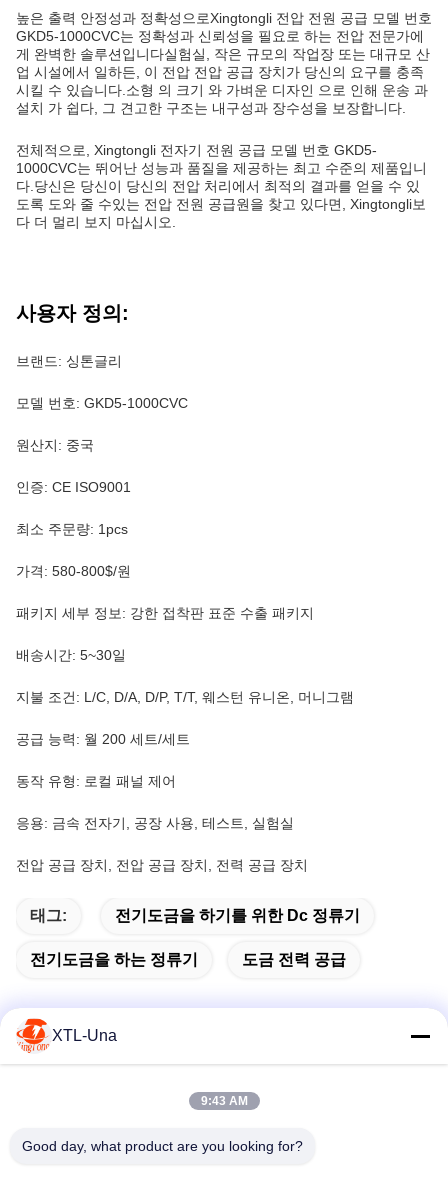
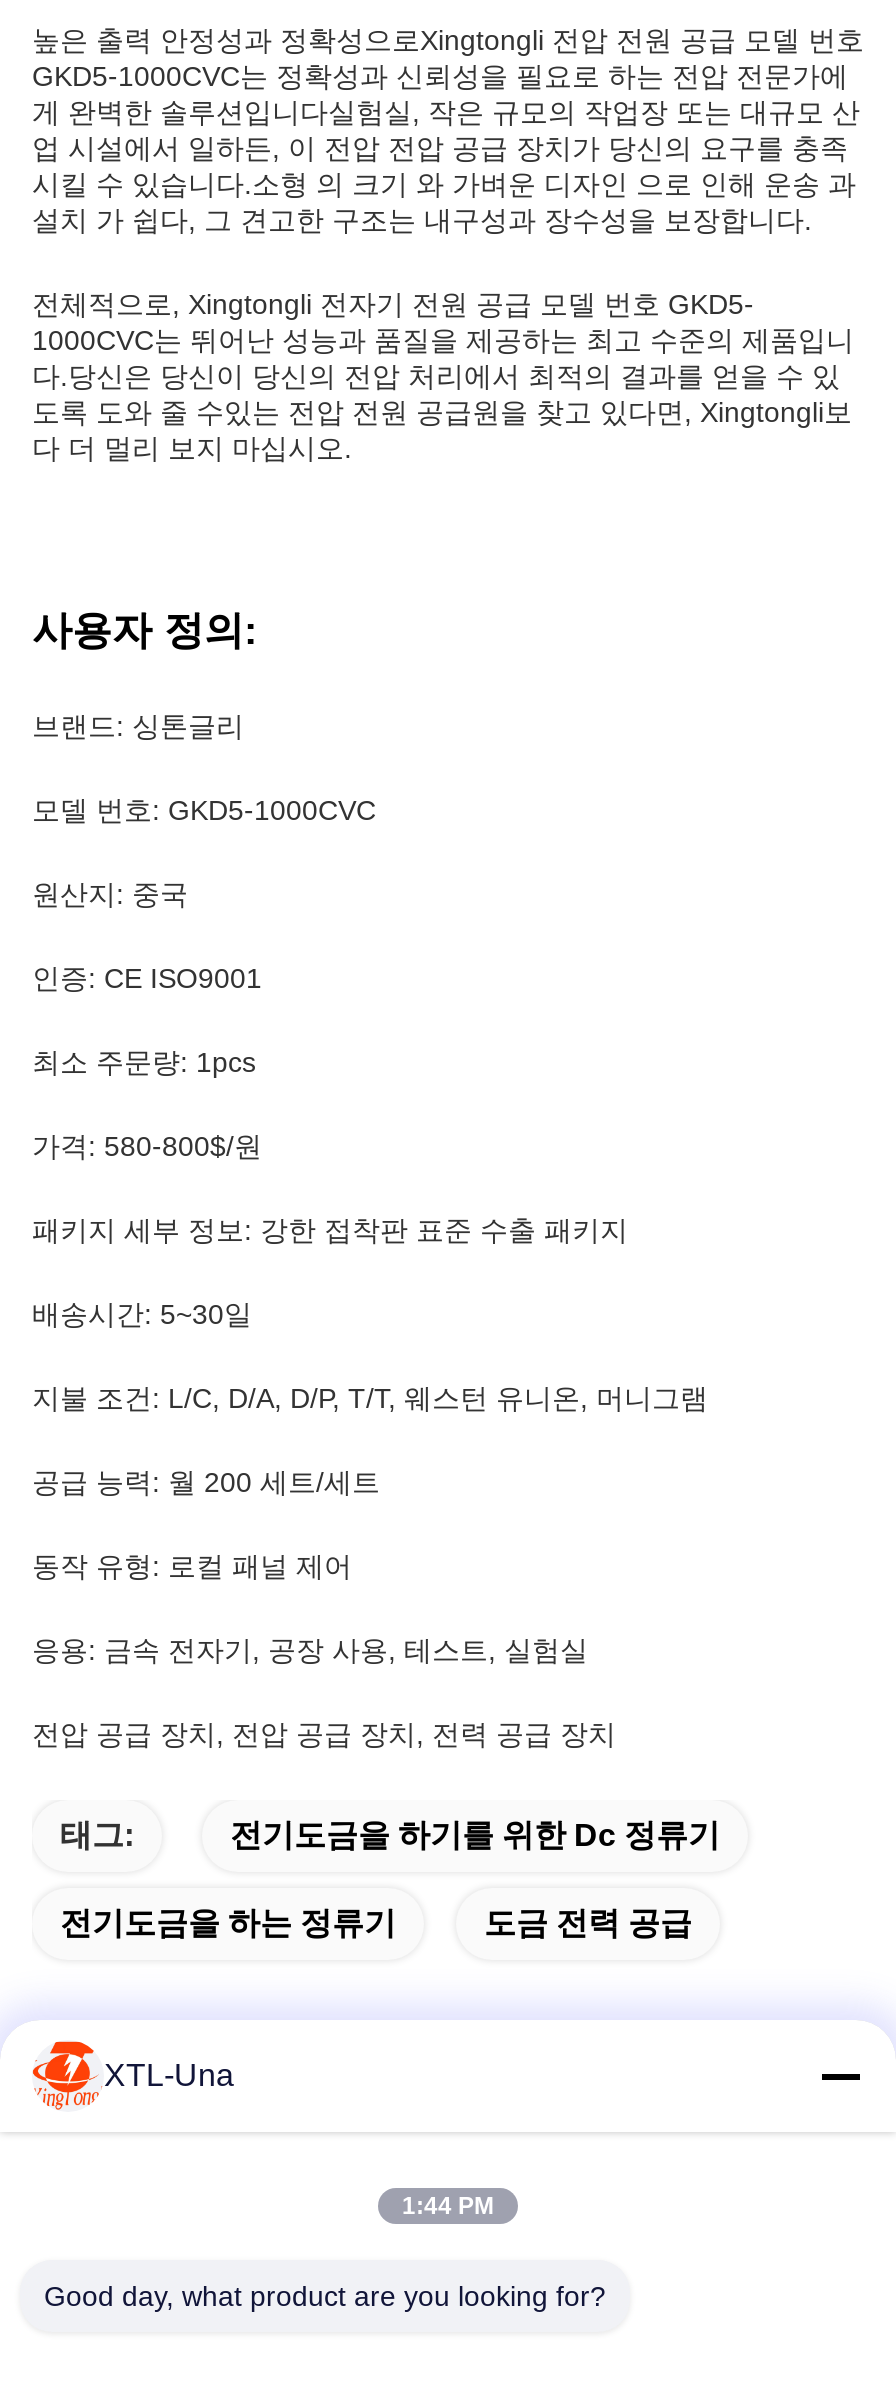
- 9:43 AM
+ 1:44 PM
